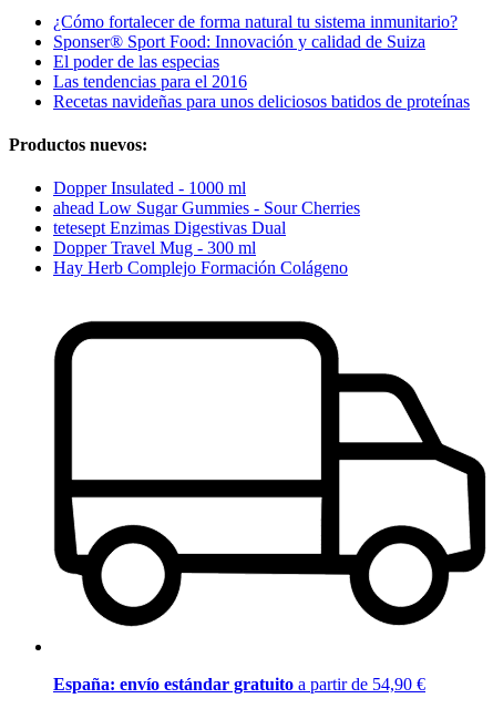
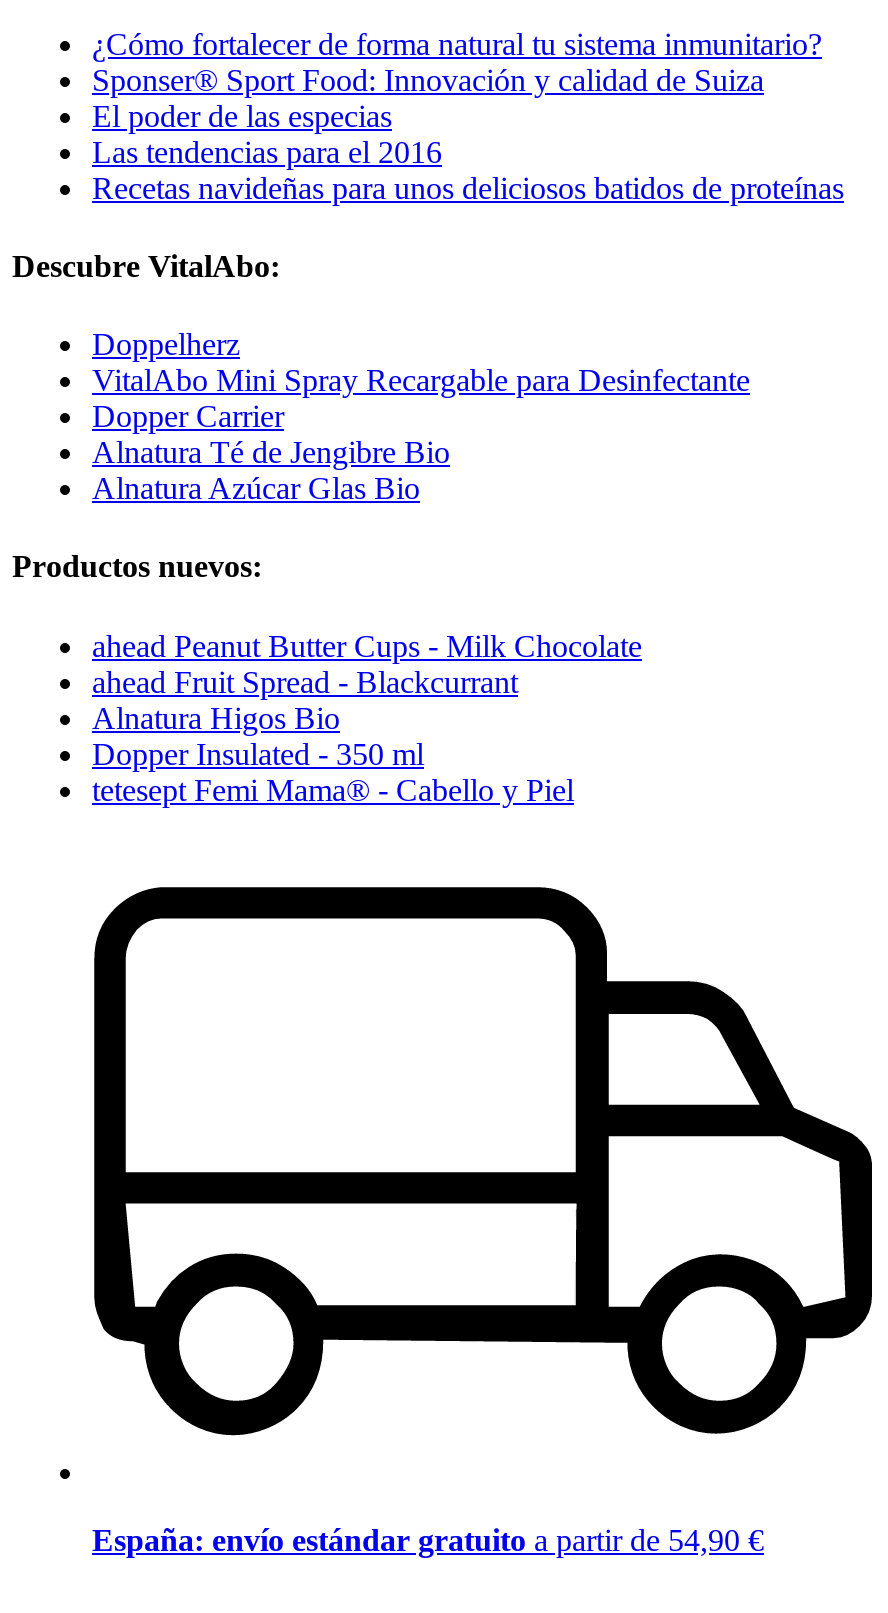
+ Descubre VitalAbo:
+ Doppelherz
+ VitalAbo Mini Spray Recargable para Desinfectante
+ Dopper Carrier
+ Alnatura Té de Jengibre Bio
+ Alnatura Azúcar Glas Bio

- Dopper Insulated - 1000 ml
- ahead Low Sugar Gummies - Sour Cherries
- tetesept Enzimas Digestivas Dual
- Dopper Travel Mug - 300 ml
- Hay Herb Complejo Formación Colágeno
+ ahead Peanut Butter Cups - Milk Chocolate
+ ahead Fruit Spread - Blackcurrant
+ Alnatura Higos Bio
+ Dopper Insulated - 350 ml
+ tetesept Femi Mama® - Cabello y Piel
